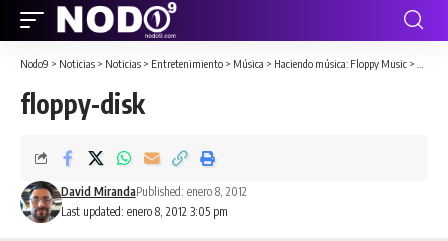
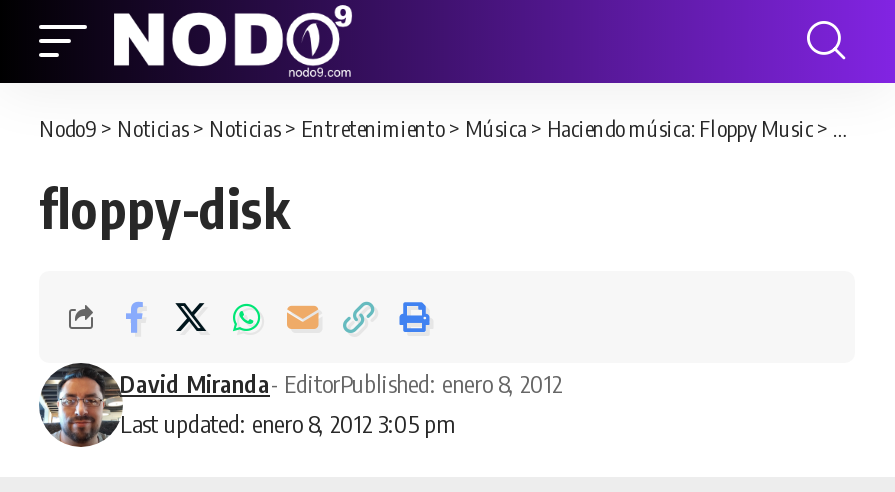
- David MirandaPublished: enero 8, 2012
+ David Miranda- EditorPublished: enero 8, 2012
